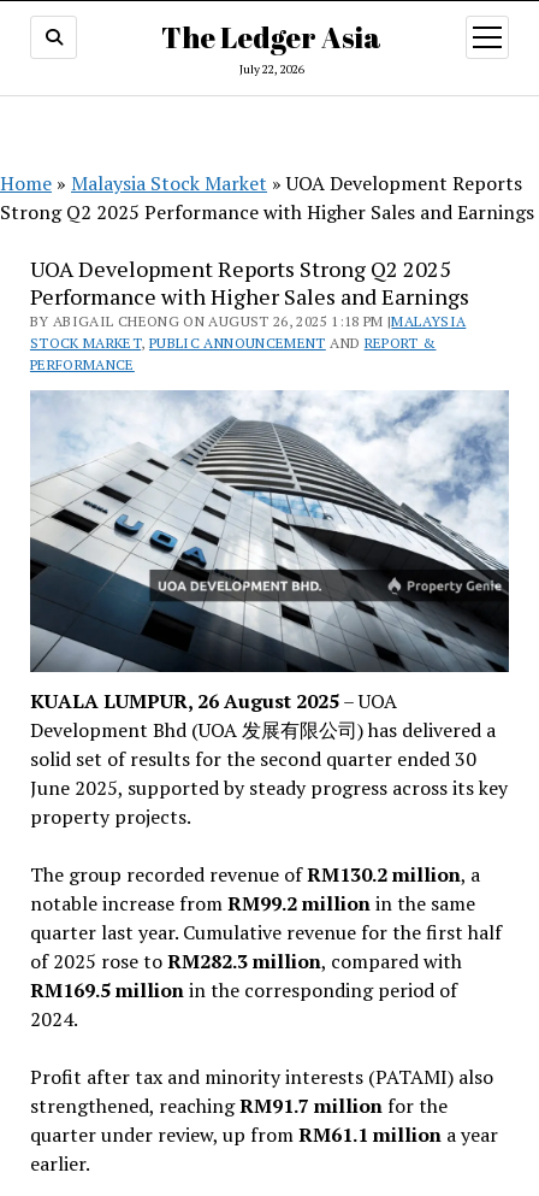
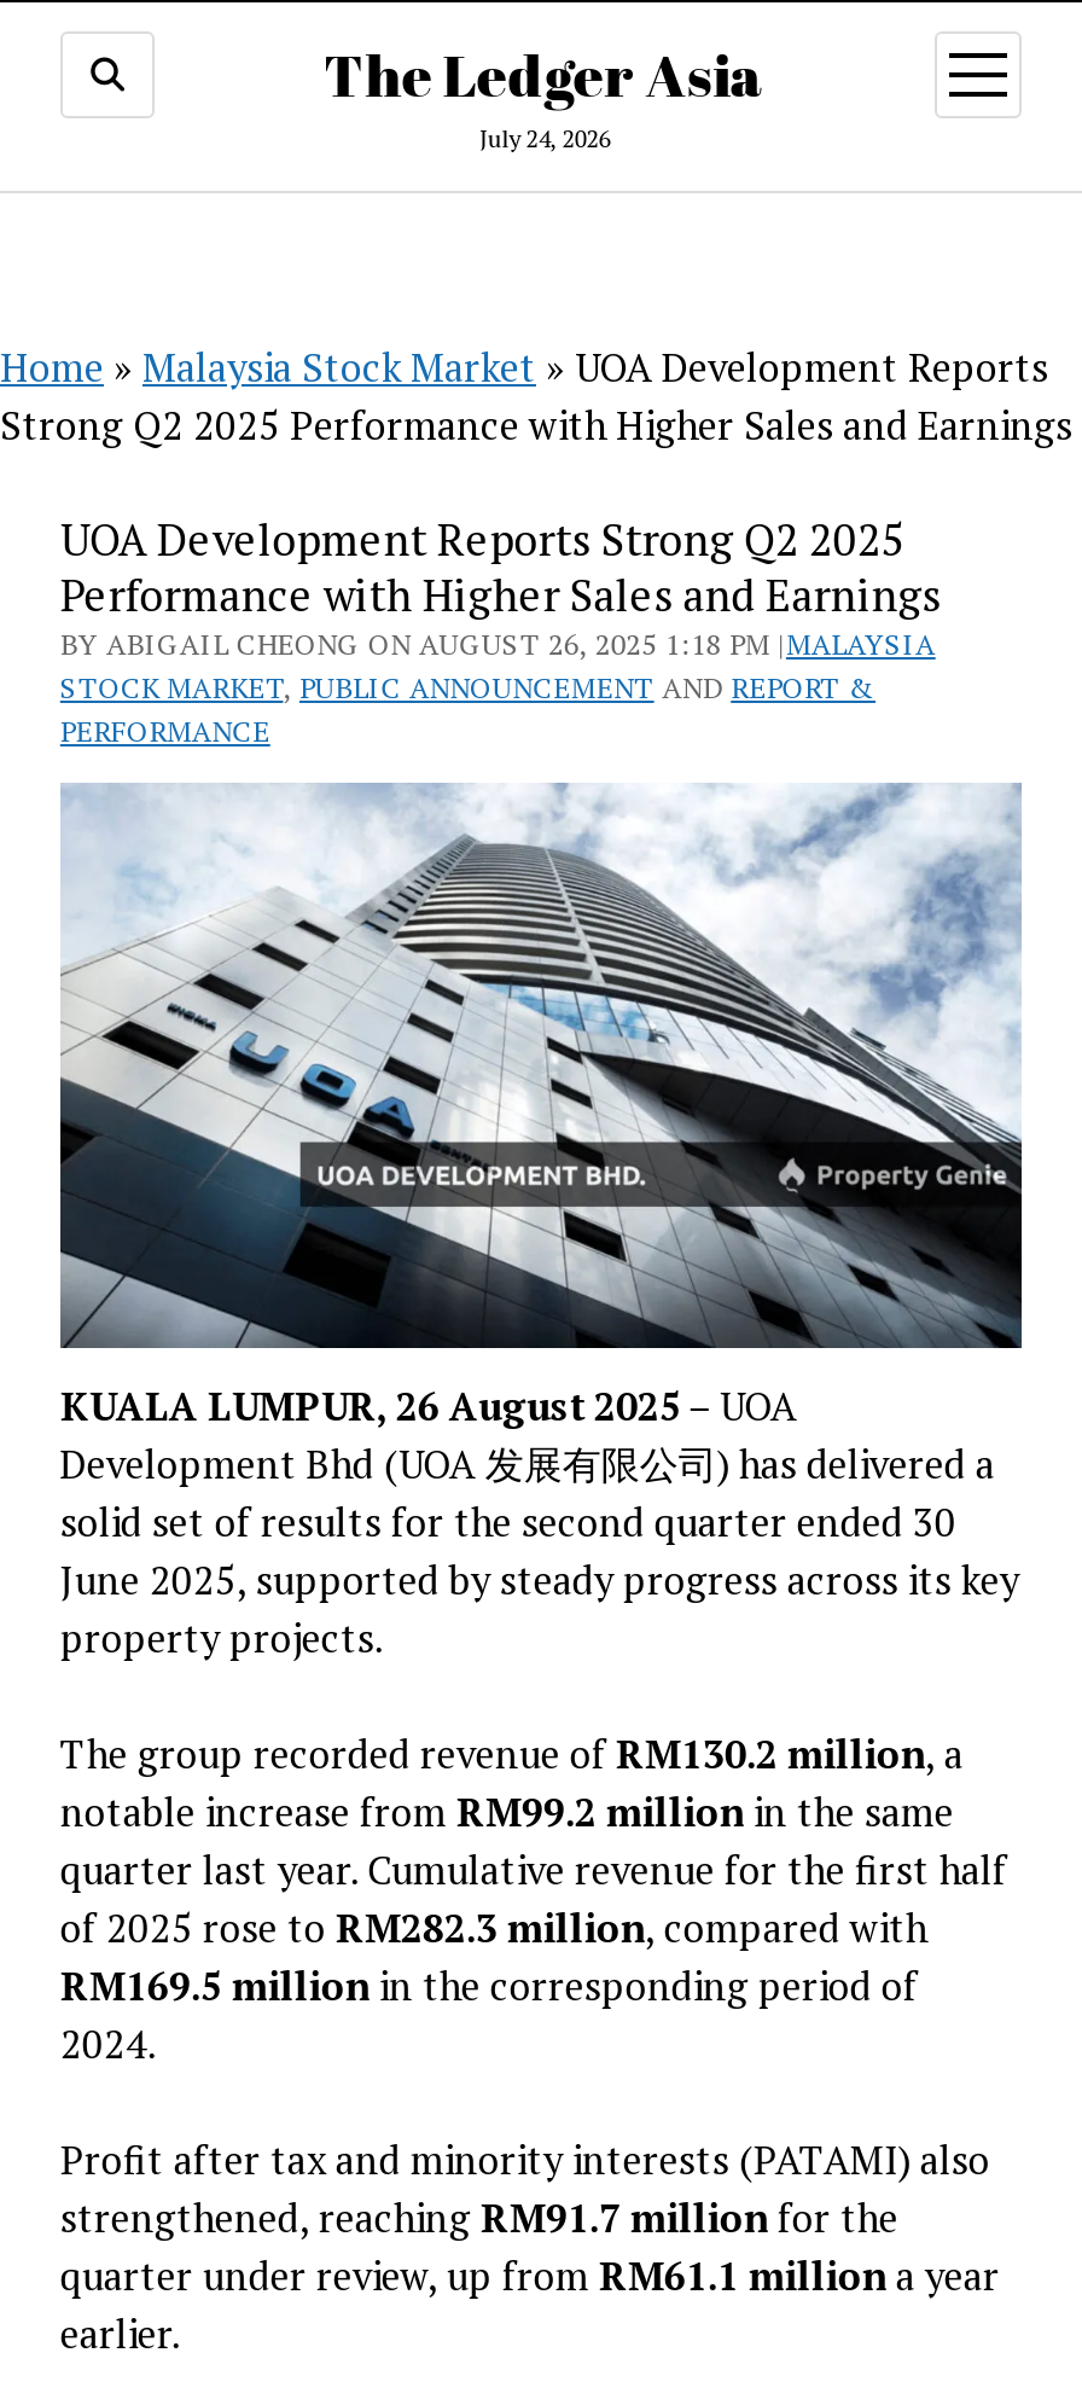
- July 22, 2026
+ July 24, 2026
